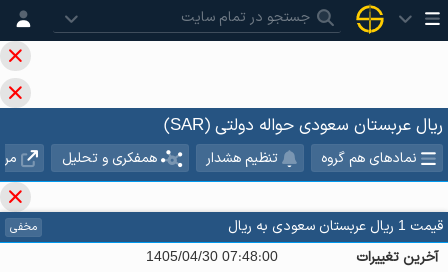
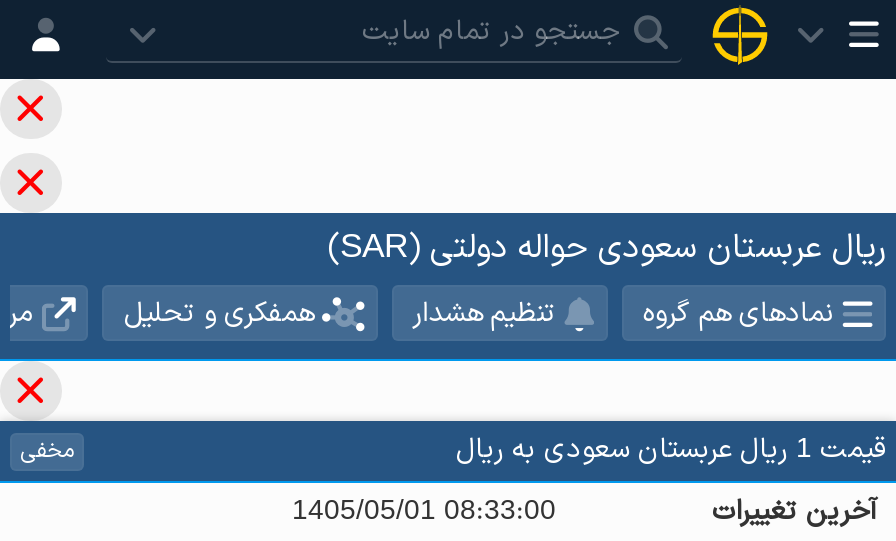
- 1405/04/30 07:48:00
+ 1405/05/01 08:33:00
